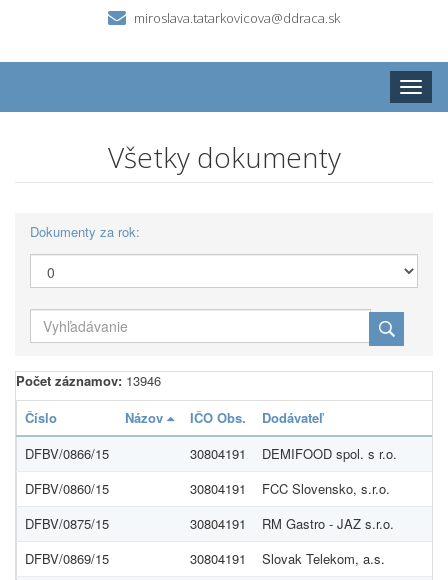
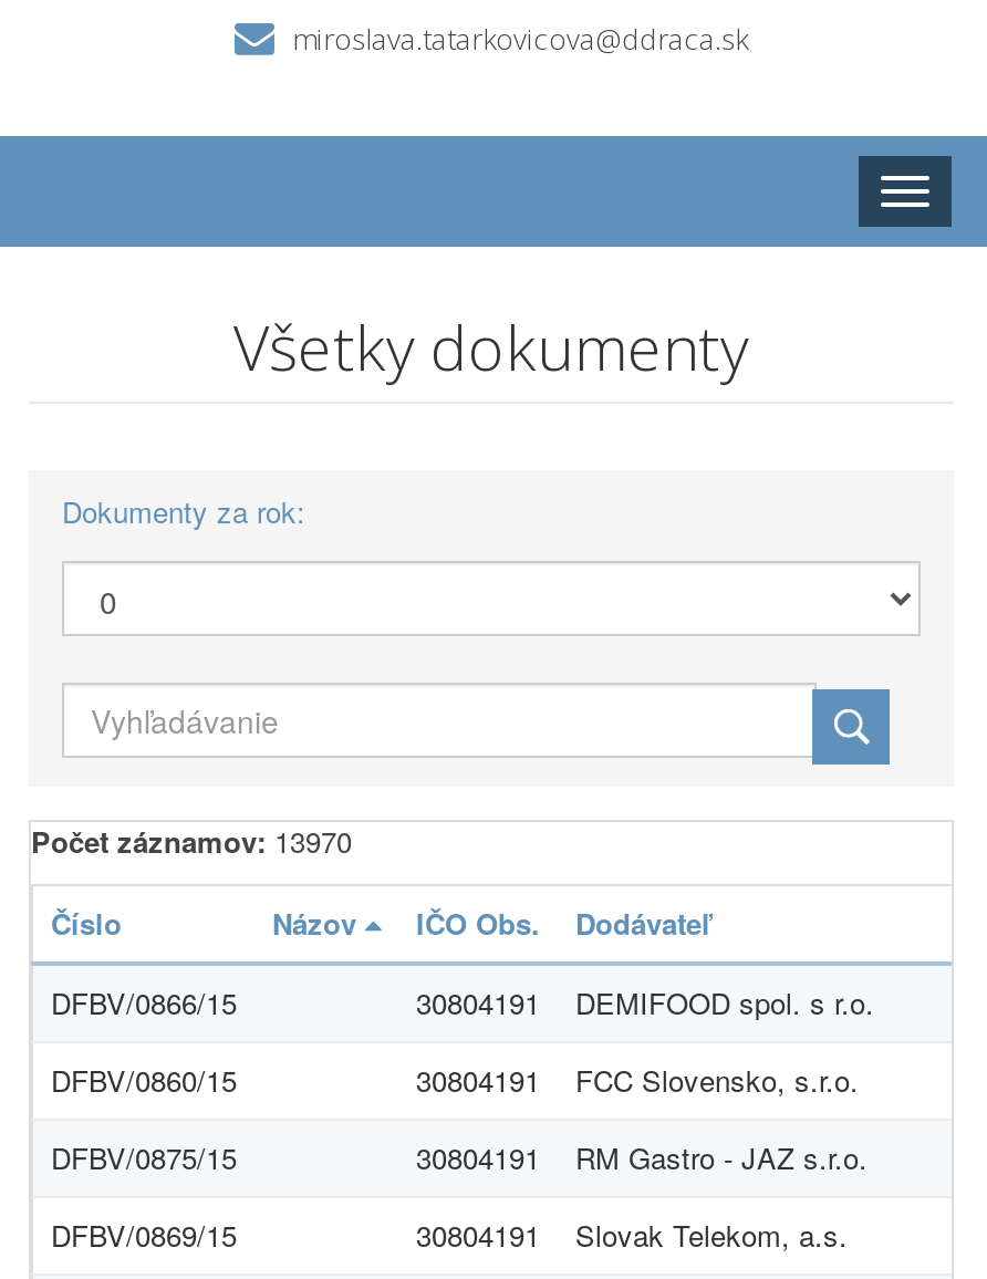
- Počet záznamov: 13946
+ Počet záznamov: 13970
